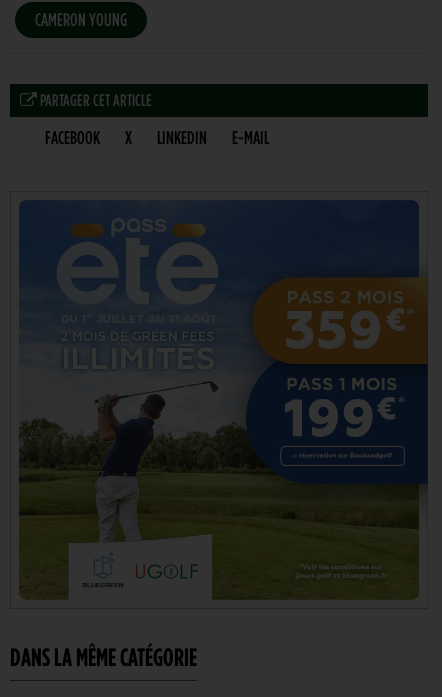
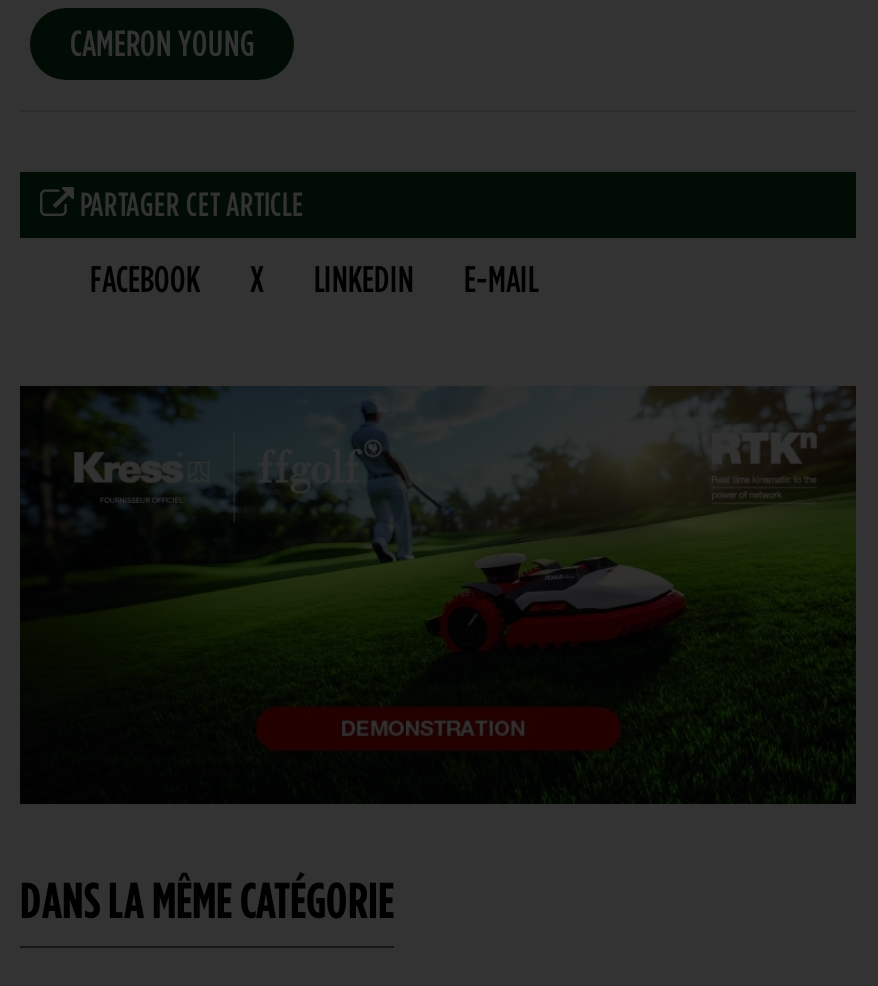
- [image]
+ [image]
